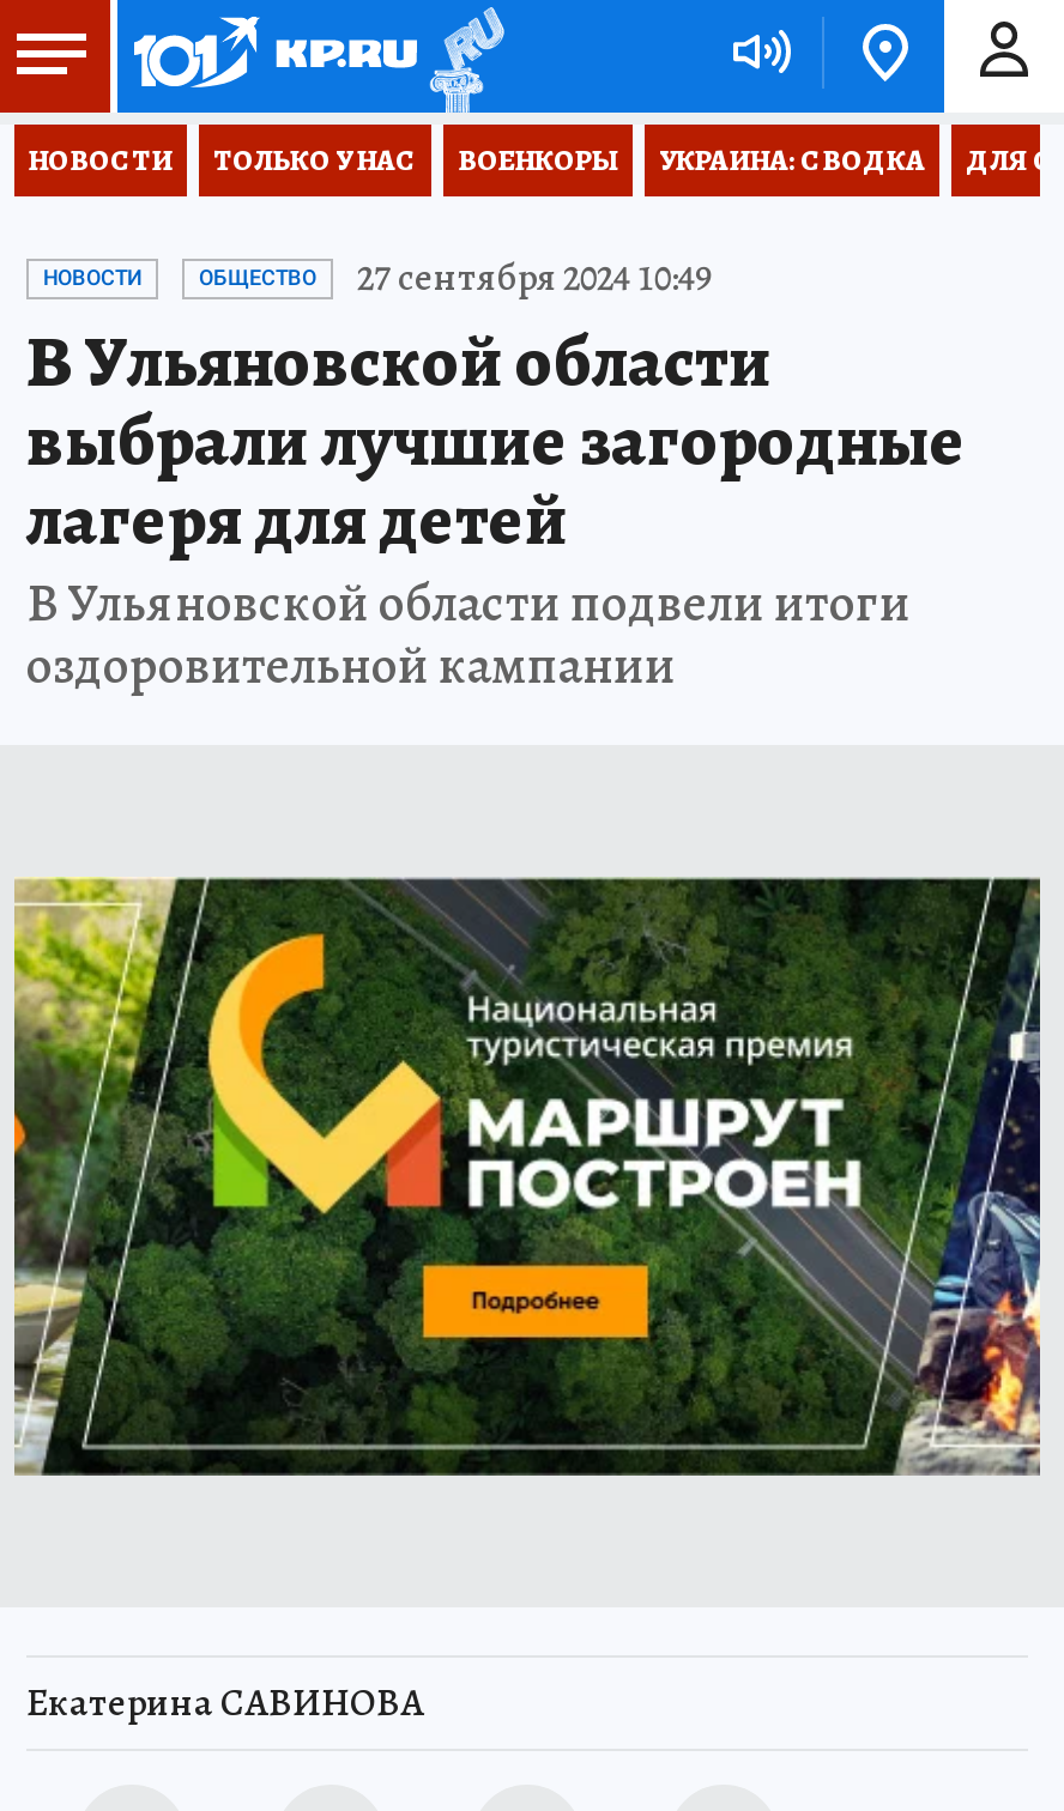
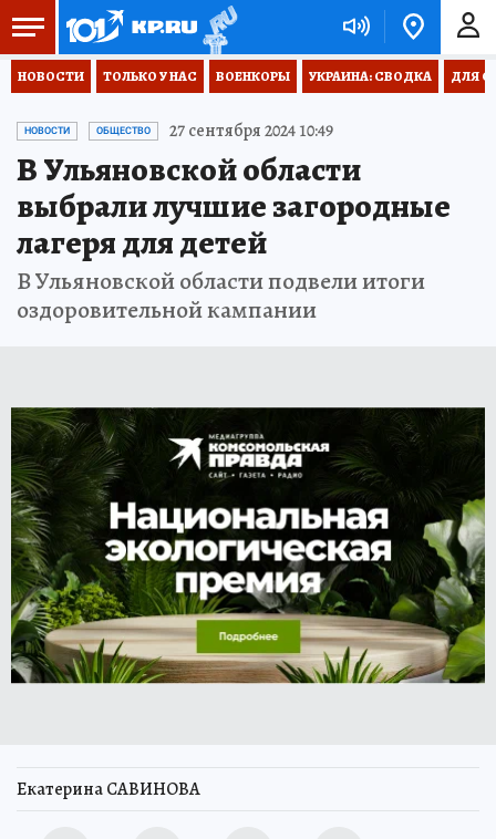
- [image]
+ [image]
